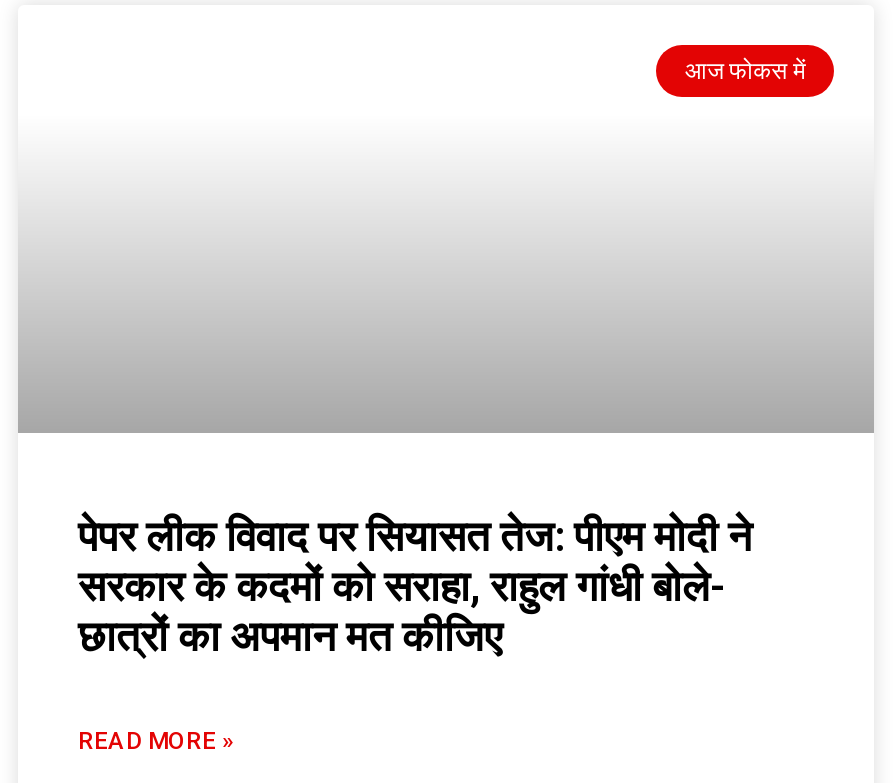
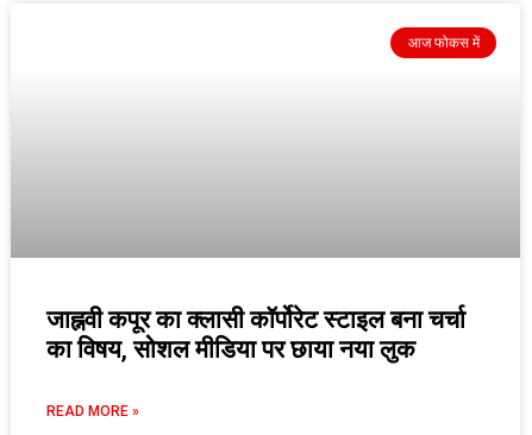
- पेपर लीक विवाद पर सियासत तेज: पीएम मोदी ने
- सरकार के कदमों को सराहा, राहुल गांधी बोले-
- छात्रों का अपमान मत कीजिए
+ जाह्नवी कपूर का क्लासी कॉर्पोरेट स्टाइल बना चर्चा
+ का विषय, सोशल मीडिया पर छाया नया लुक
